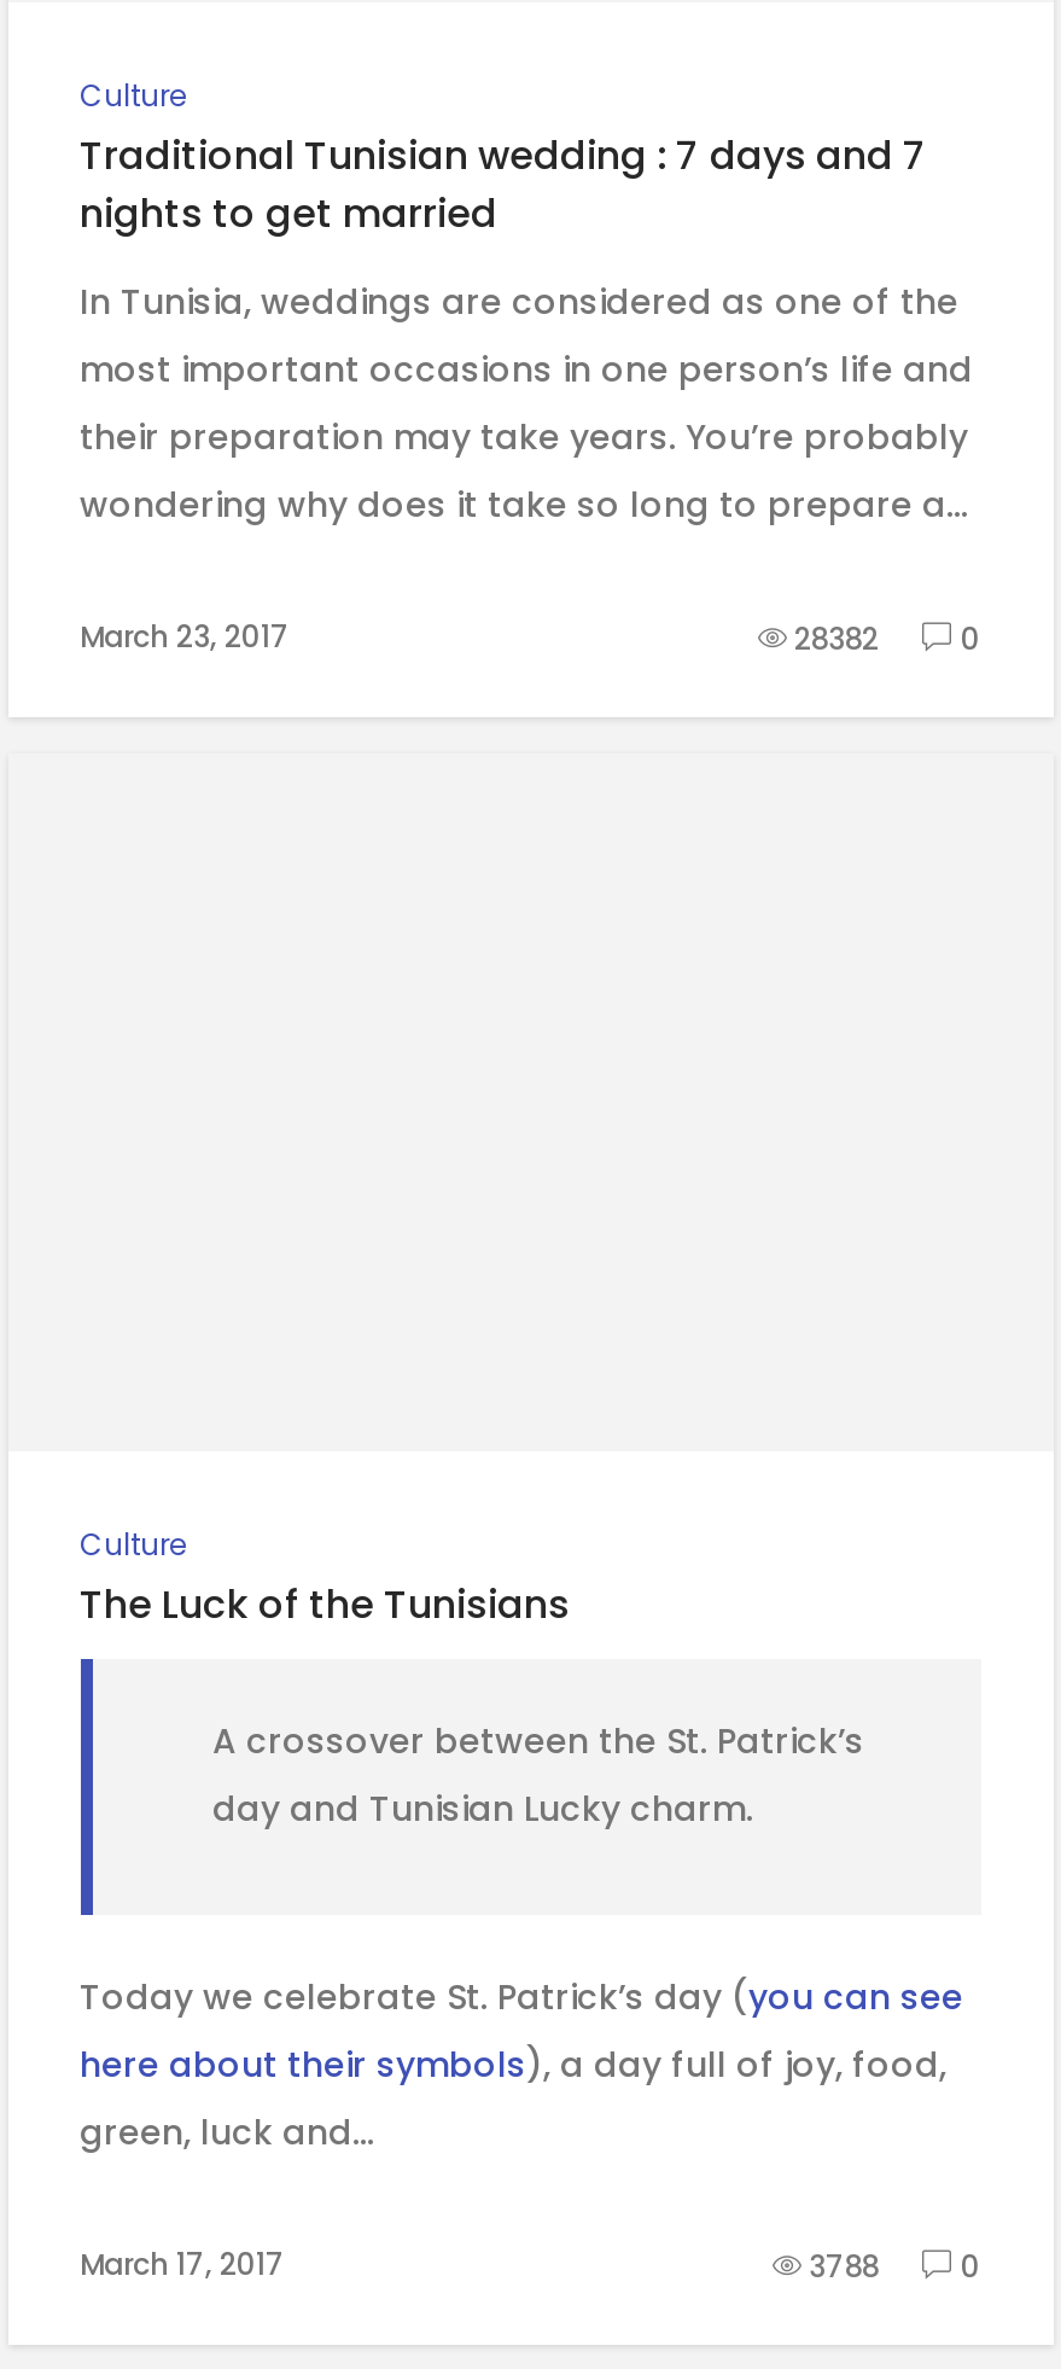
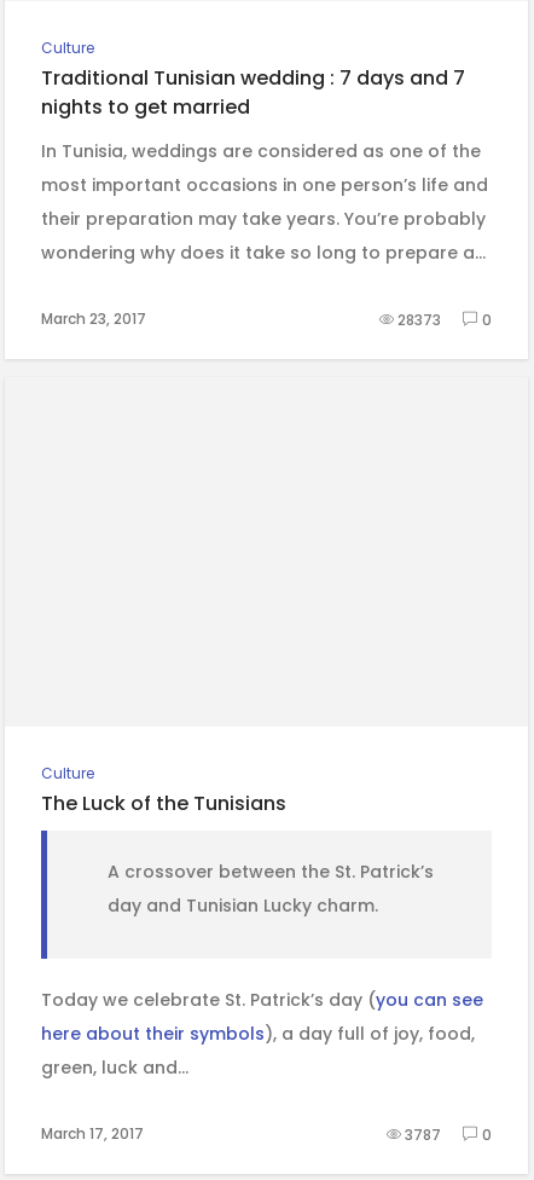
- 28382 0
+ 28373 0

- 3788 0
+ 3787 0
